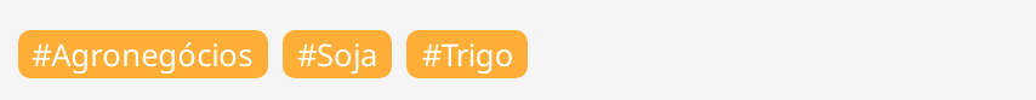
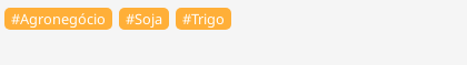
- #Agronegócios
+ #Agronegócio
